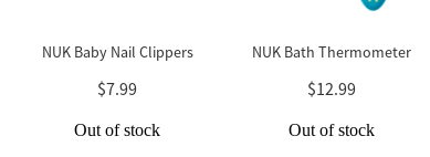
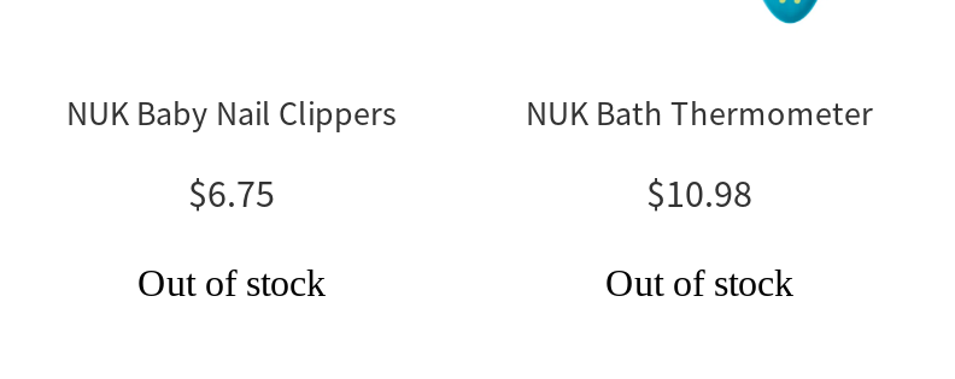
- $7.99
+ $6.75

- $12.99
+ $10.98
